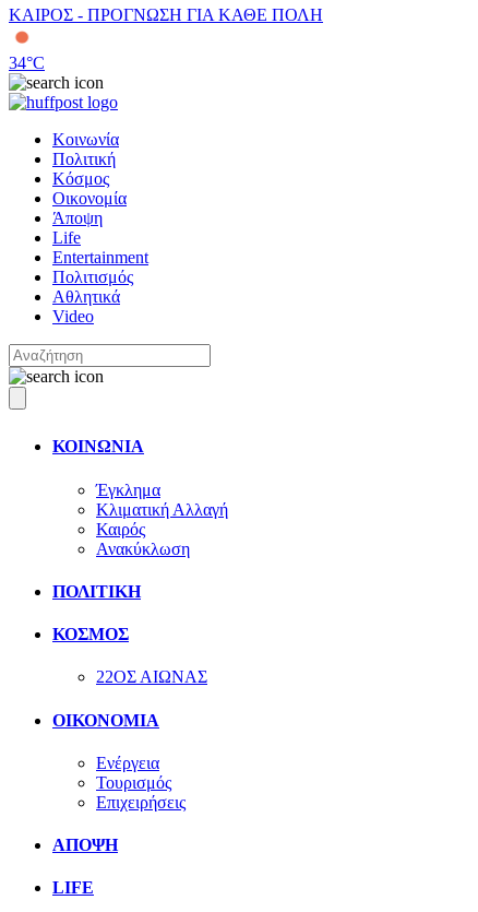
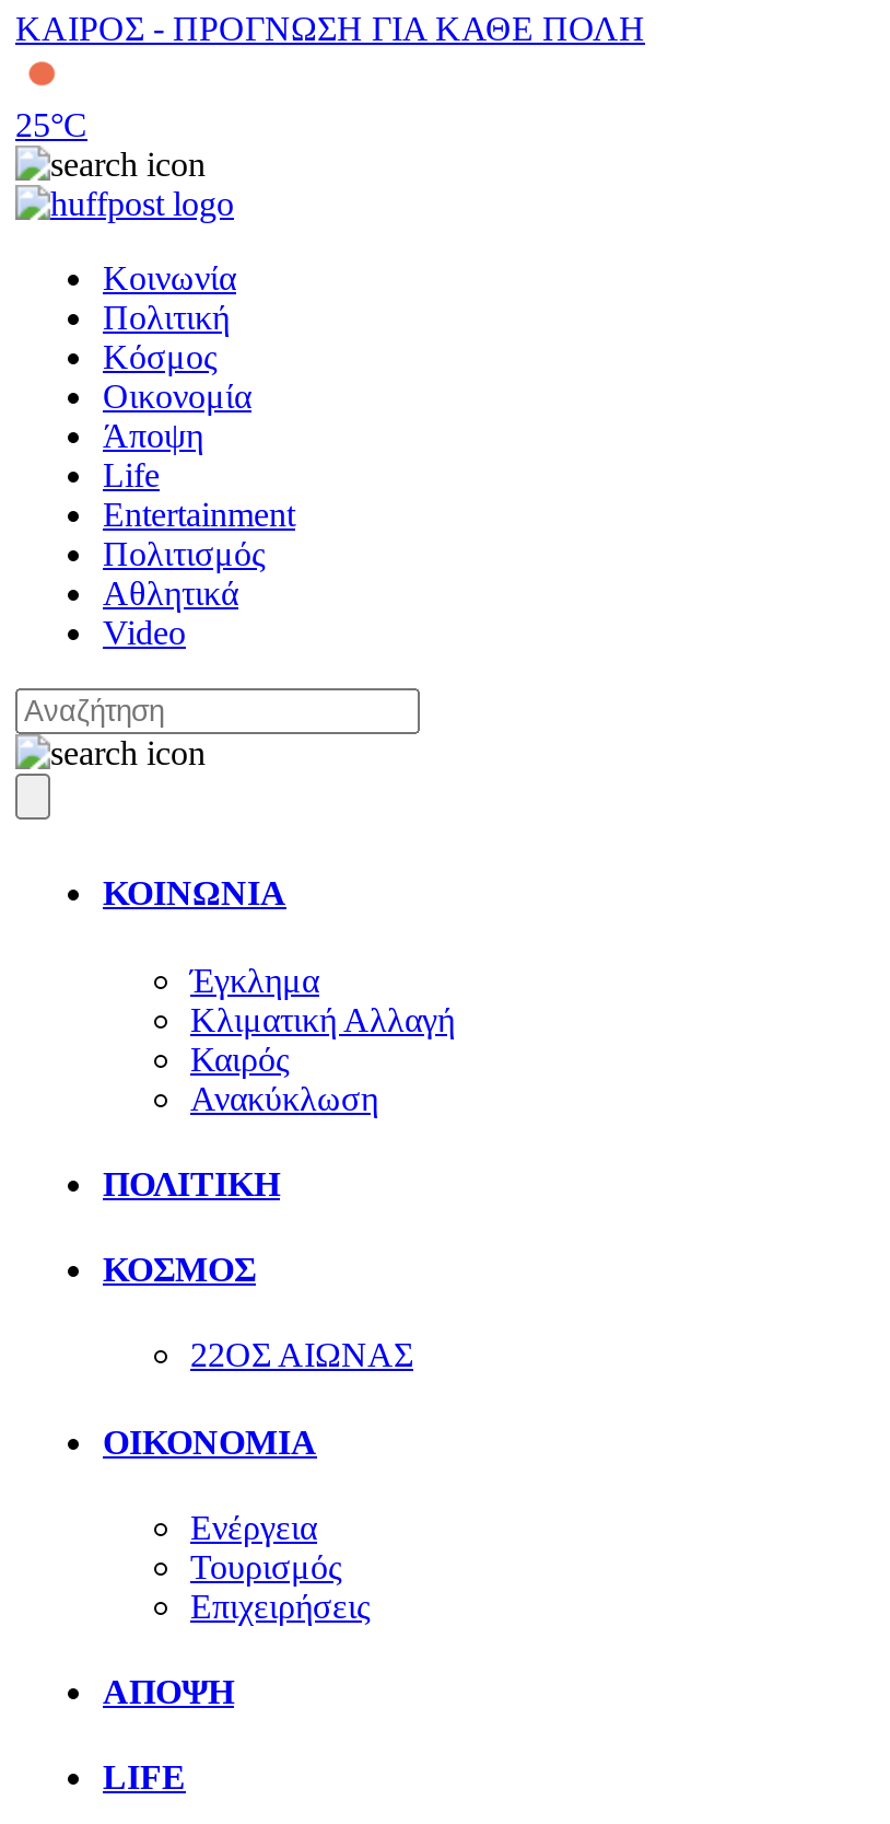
- 34°C
+ 25°C
